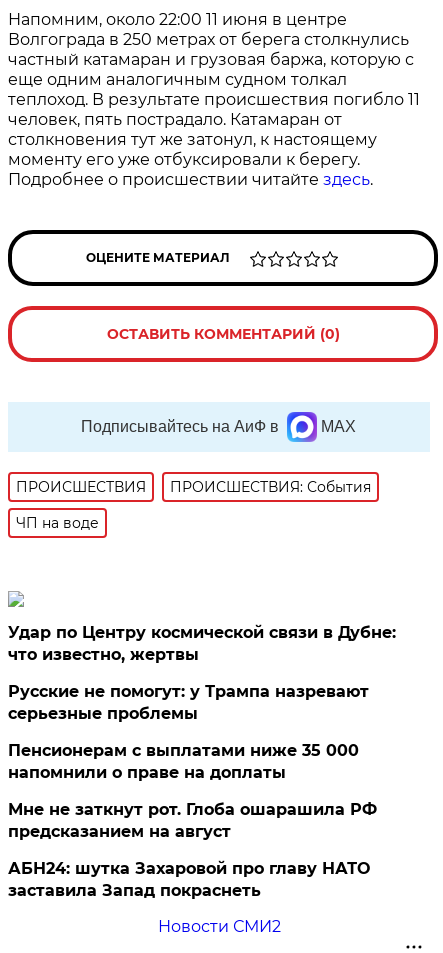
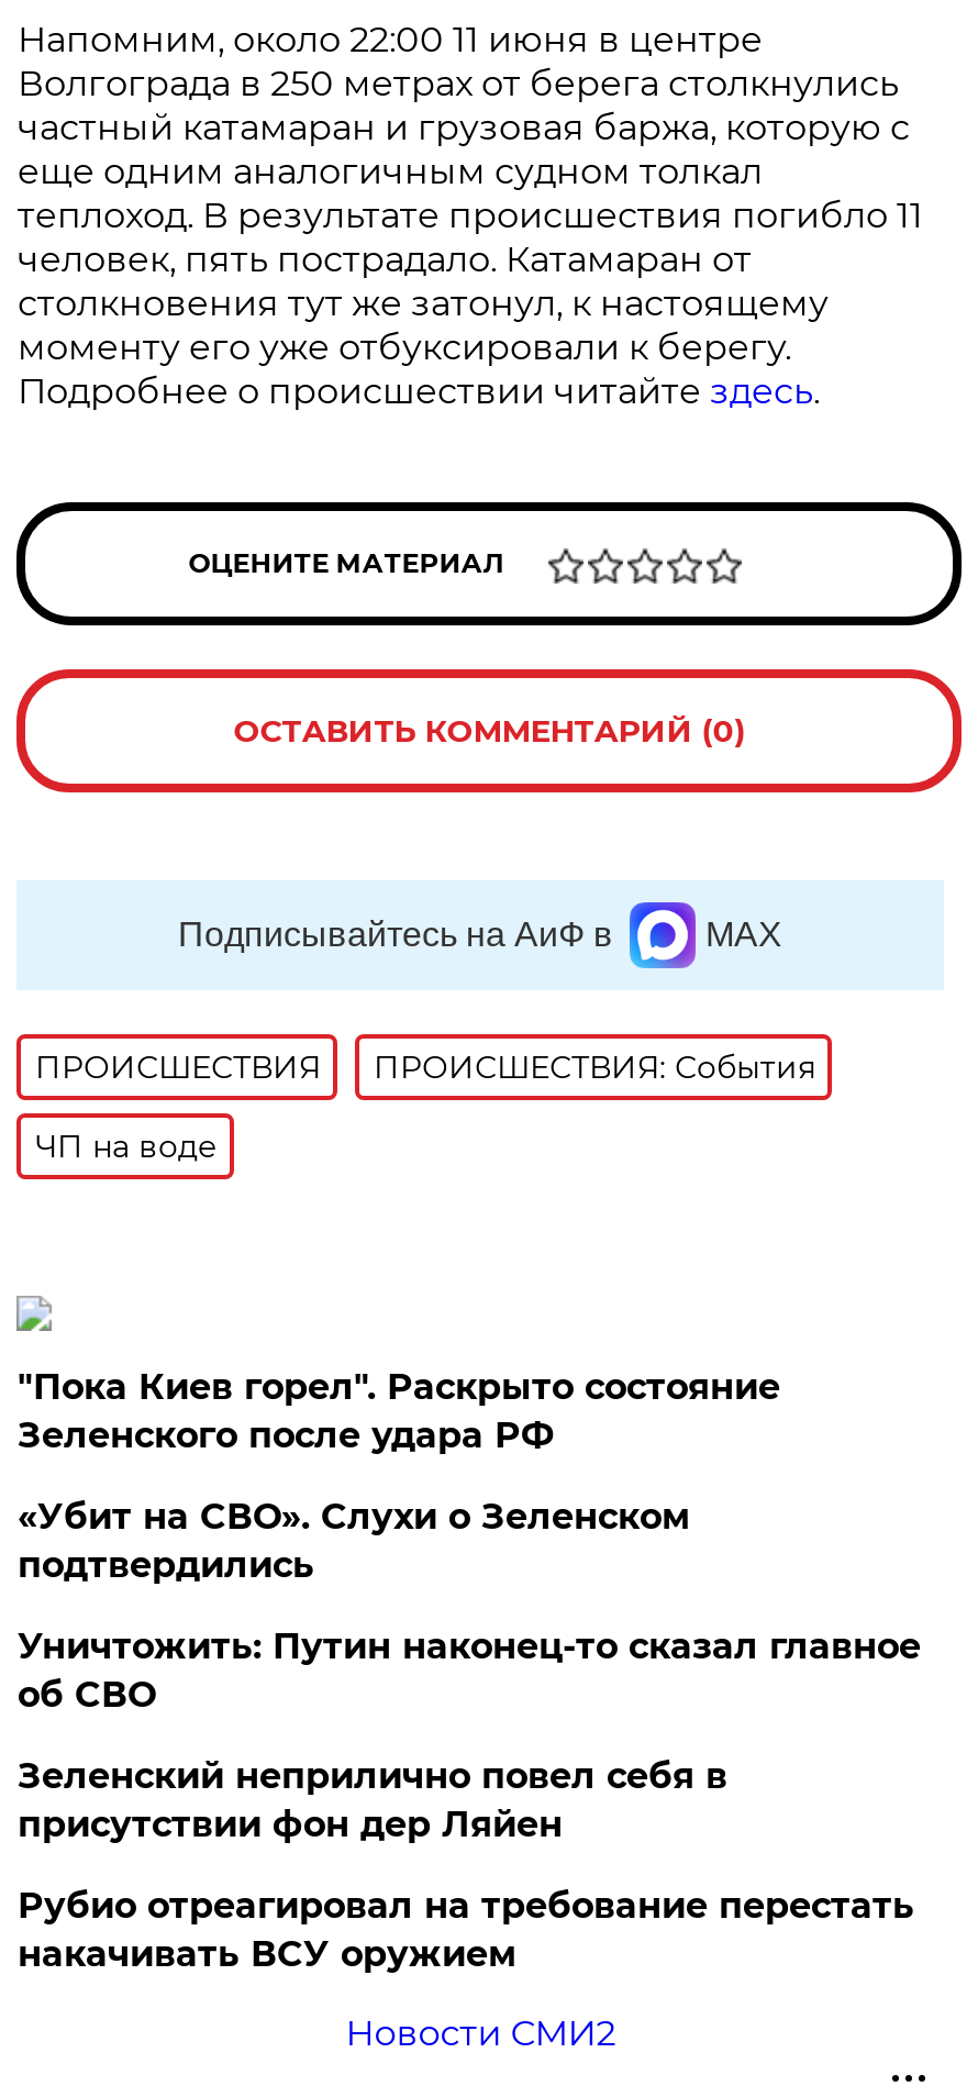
- Удар по Центру космической связи в Дубне:
- что известно, жертвы
+ "Пока Киев горел". Раскрыто состояние
+ Зеленского после удара РФ

- Русские не помогут: у Трампа назревают
- серьезные проблемы
+ «Убит на СВО». Слухи о Зеленском
+ подтвердились

- Пенсионерам с выплатами ниже 35 000
- напомнили о праве на доплаты
+ Уничтожить: Путин наконец-то сказал главное
+ об СВО

- Мне не заткнут рот. Глоба ошарашила РФ
- предсказанием на август
+ Зеленский неприлично повел cебя в
+ присутствии фон дер Ляйен

- АБН24: шутка Захаровой про главу НАТО
- заставила Запад покраснеть
+ Рубио отреагировал на требование перестать
+ накачивать ВСУ оружием
